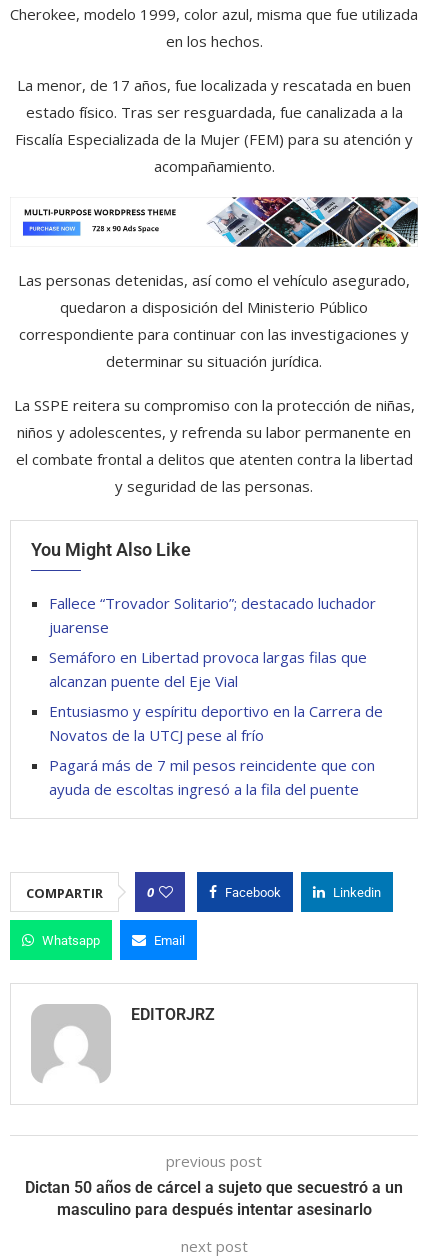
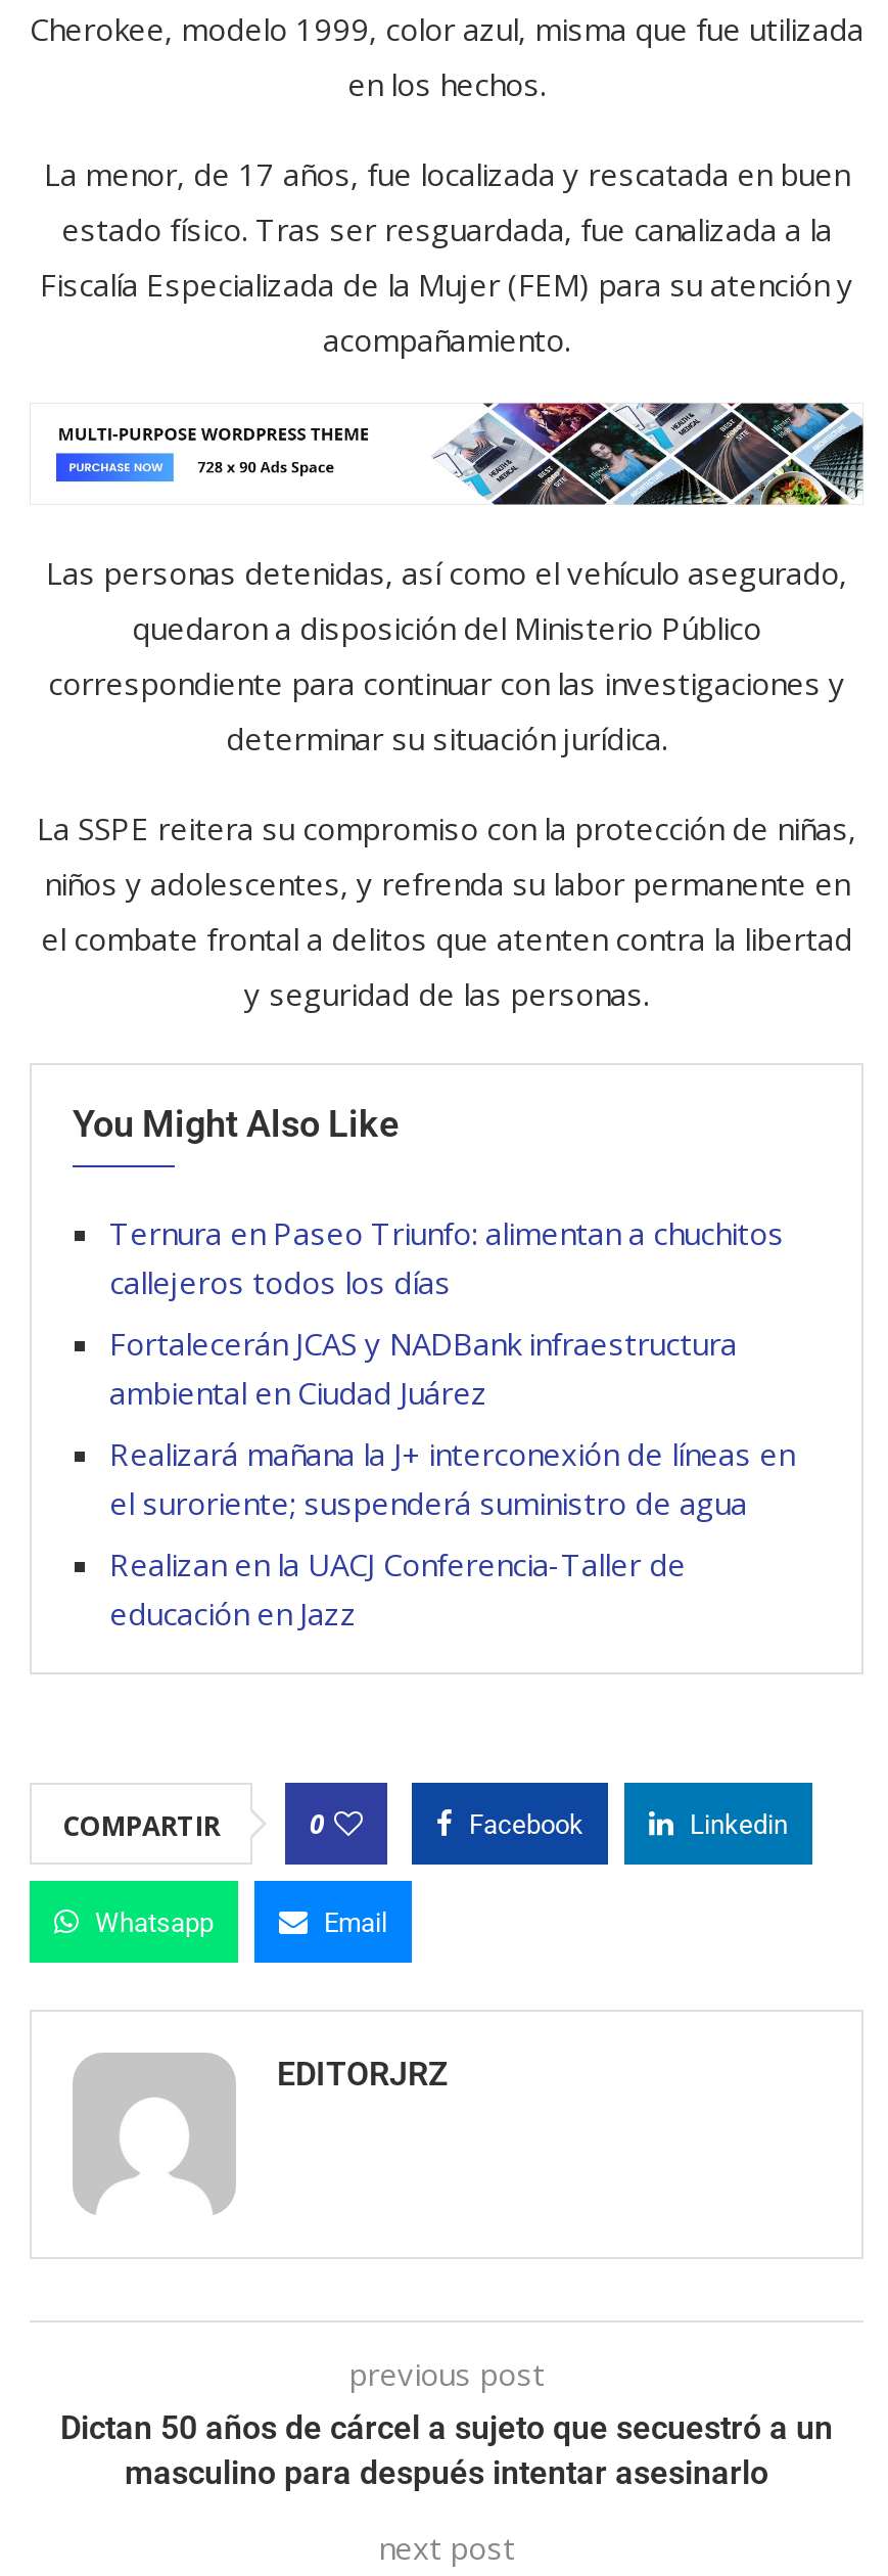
- Fallece “Trovador Solitario”; destacado luchador
- juarense
+ Ternura en Paseo Triunfo: alimentan a chuchitos
+ callejeros todos los días

- Semáforo en Libertad provoca largas filas que
- alcanzan puente del Eje Vial
+ Fortalecerán JCAS y NADBank infraestructura
+ ambiental en Ciudad Juárez

- Entusiasmo y espíritu deportivo en la Carrera de
- Novatos de la UTCJ pese al frío
+ Realizará mañana la J+ interconexión de líneas en
+ el suroriente; suspenderá suministro de agua

- Pagará más de 7 mil pesos reincidente que con
- ayuda de escoltas ingresó a la fila del puente
+ Realizan en la UACJ Conferencia-Taller de
+ educación en Jazz
